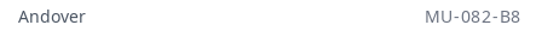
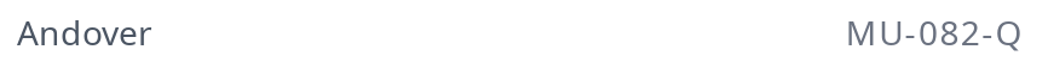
- MU-082-B8
+ MU-082-Q
